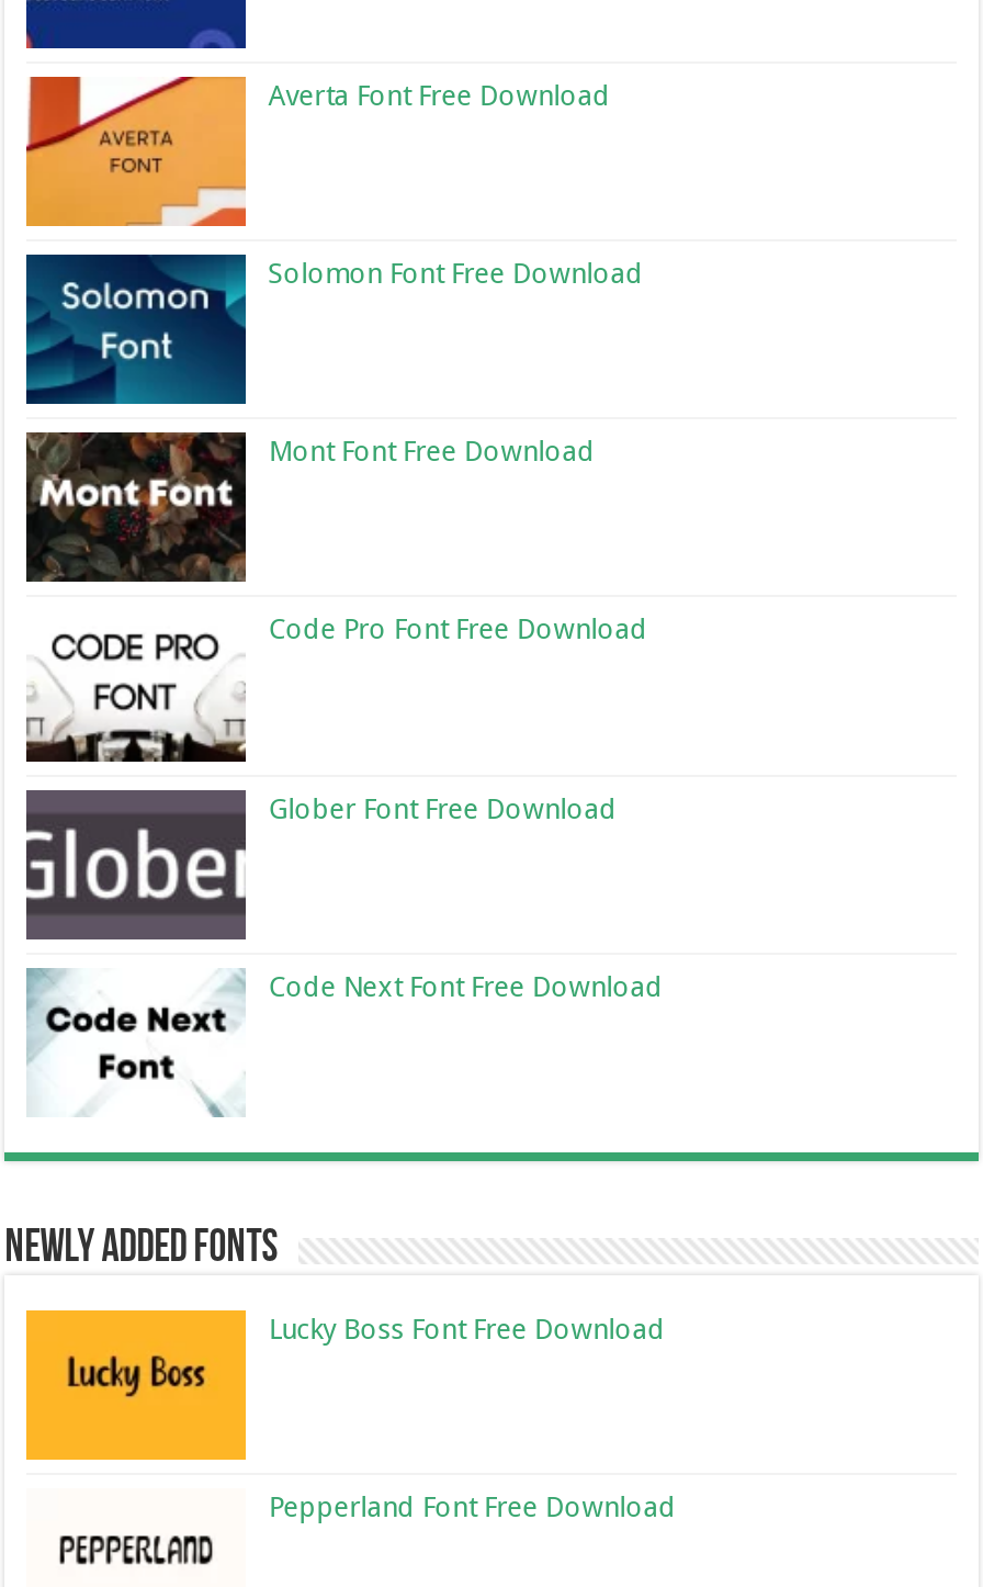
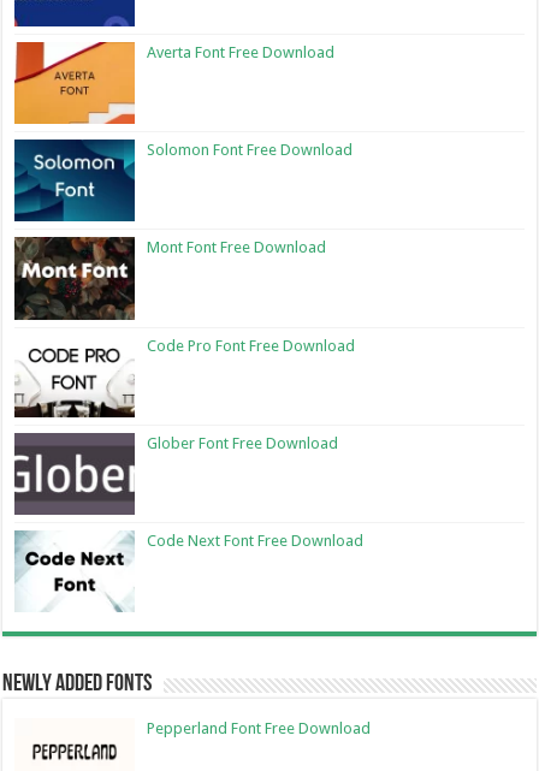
- [image]
- Lucky Boss Font Free Download
